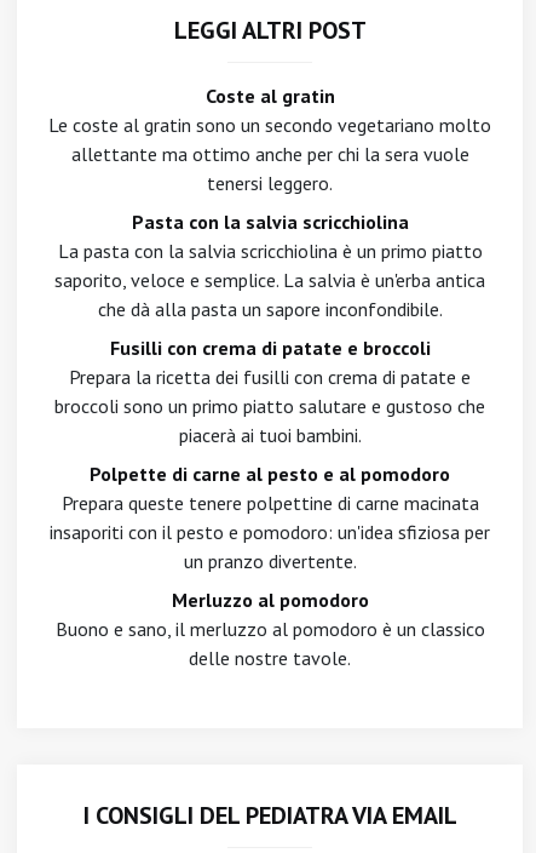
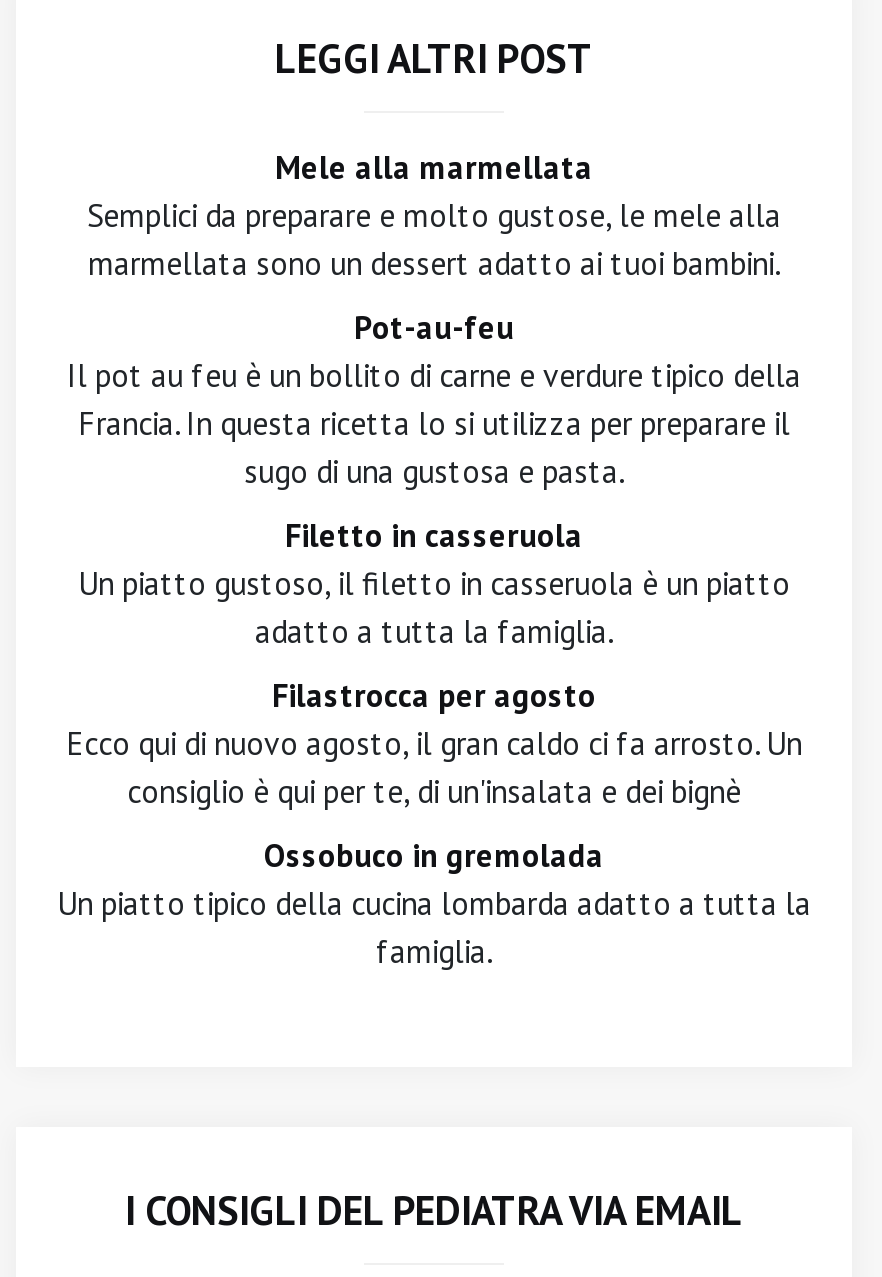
- Coste al gratin
- Le coste al gratin sono un secondo vegetariano molto
- allettante ma ottimo anche per chi la sera vuole
- tenersi leggero.
+ Mele alla marmellata
+ Semplici da preparare e molto gustose, le mele alla
+ marmellata sono un dessert adatto ai tuoi bambini.

- Pasta con la salvia scricchiolina
- La pasta con la salvia scricchiolina è un primo piatto
- saporito, veloce e semplice. La salvia è un'erba antica
- che dà alla pasta un sapore inconfondibile.
+ Pot-au-feu
+ Il pot au feu è un bollito di carne e verdure tipico della
+ Francia. In questa ricetta lo si utilizza per preparare il
+ sugo di una gustosa e pasta.

- Fusilli con crema di patate e broccoli
- Prepara la ricetta dei fusilli con crema di patate e
- broccoli sono un primo piatto salutare e gustoso che
- piacerà ai tuoi bambini.
+ Filetto in casseruola
+ Un piatto gustoso, il filetto in casseruola è un piatto
+ adatto a tutta la famiglia.

- Polpette di carne al pesto e al pomodoro
- Prepara queste tenere polpettine di carne macinata
- insaporiti con il pesto e pomodoro: un'idea sfiziosa per
- un pranzo divertente.
+ Filastrocca per agosto
+ Ecco qui di nuovo agosto, il gran caldo ci fa arrosto. Un
+ consiglio è qui per te, di un'insalata e dei bignè

- Merluzzo al pomodoro
- Buono e sano, il merluzzo al pomodoro è un classico
- delle nostre tavole.
+ Ossobuco in gremolada
+ Un piatto tipico della cucina lombarda adatto a tutta la
+ famiglia.
